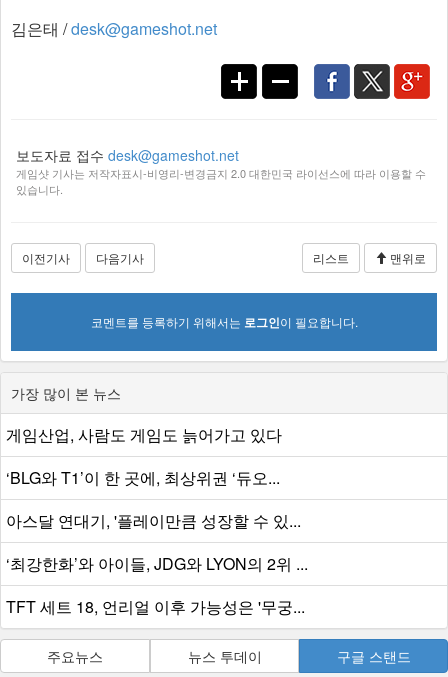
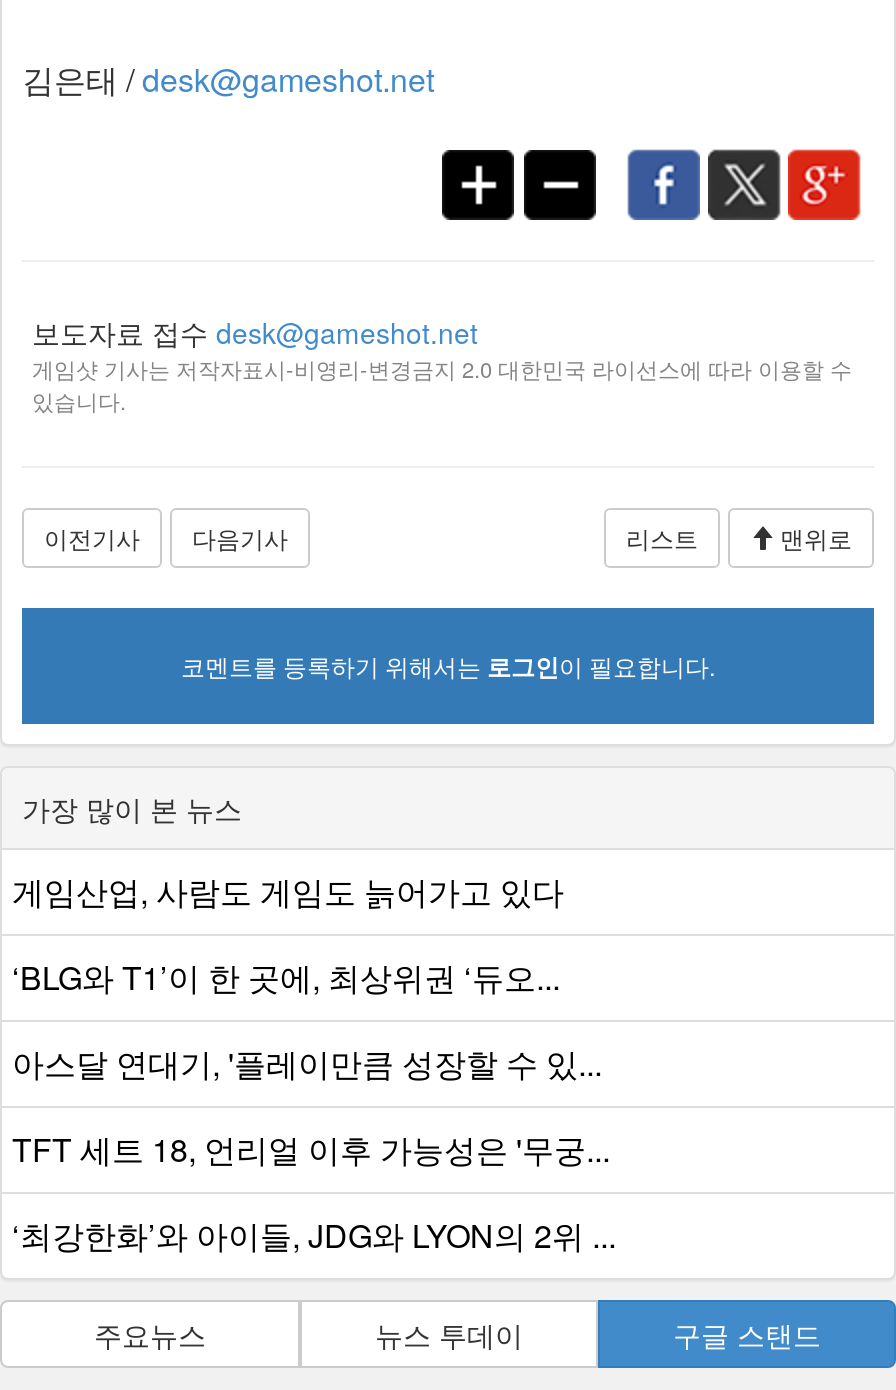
moved down: ‘최강한화’와 아이들, JDG와 LYON의 2위 ...

moved up: TFT 세트 18, 언리얼 이후 가능성은 '무궁...
